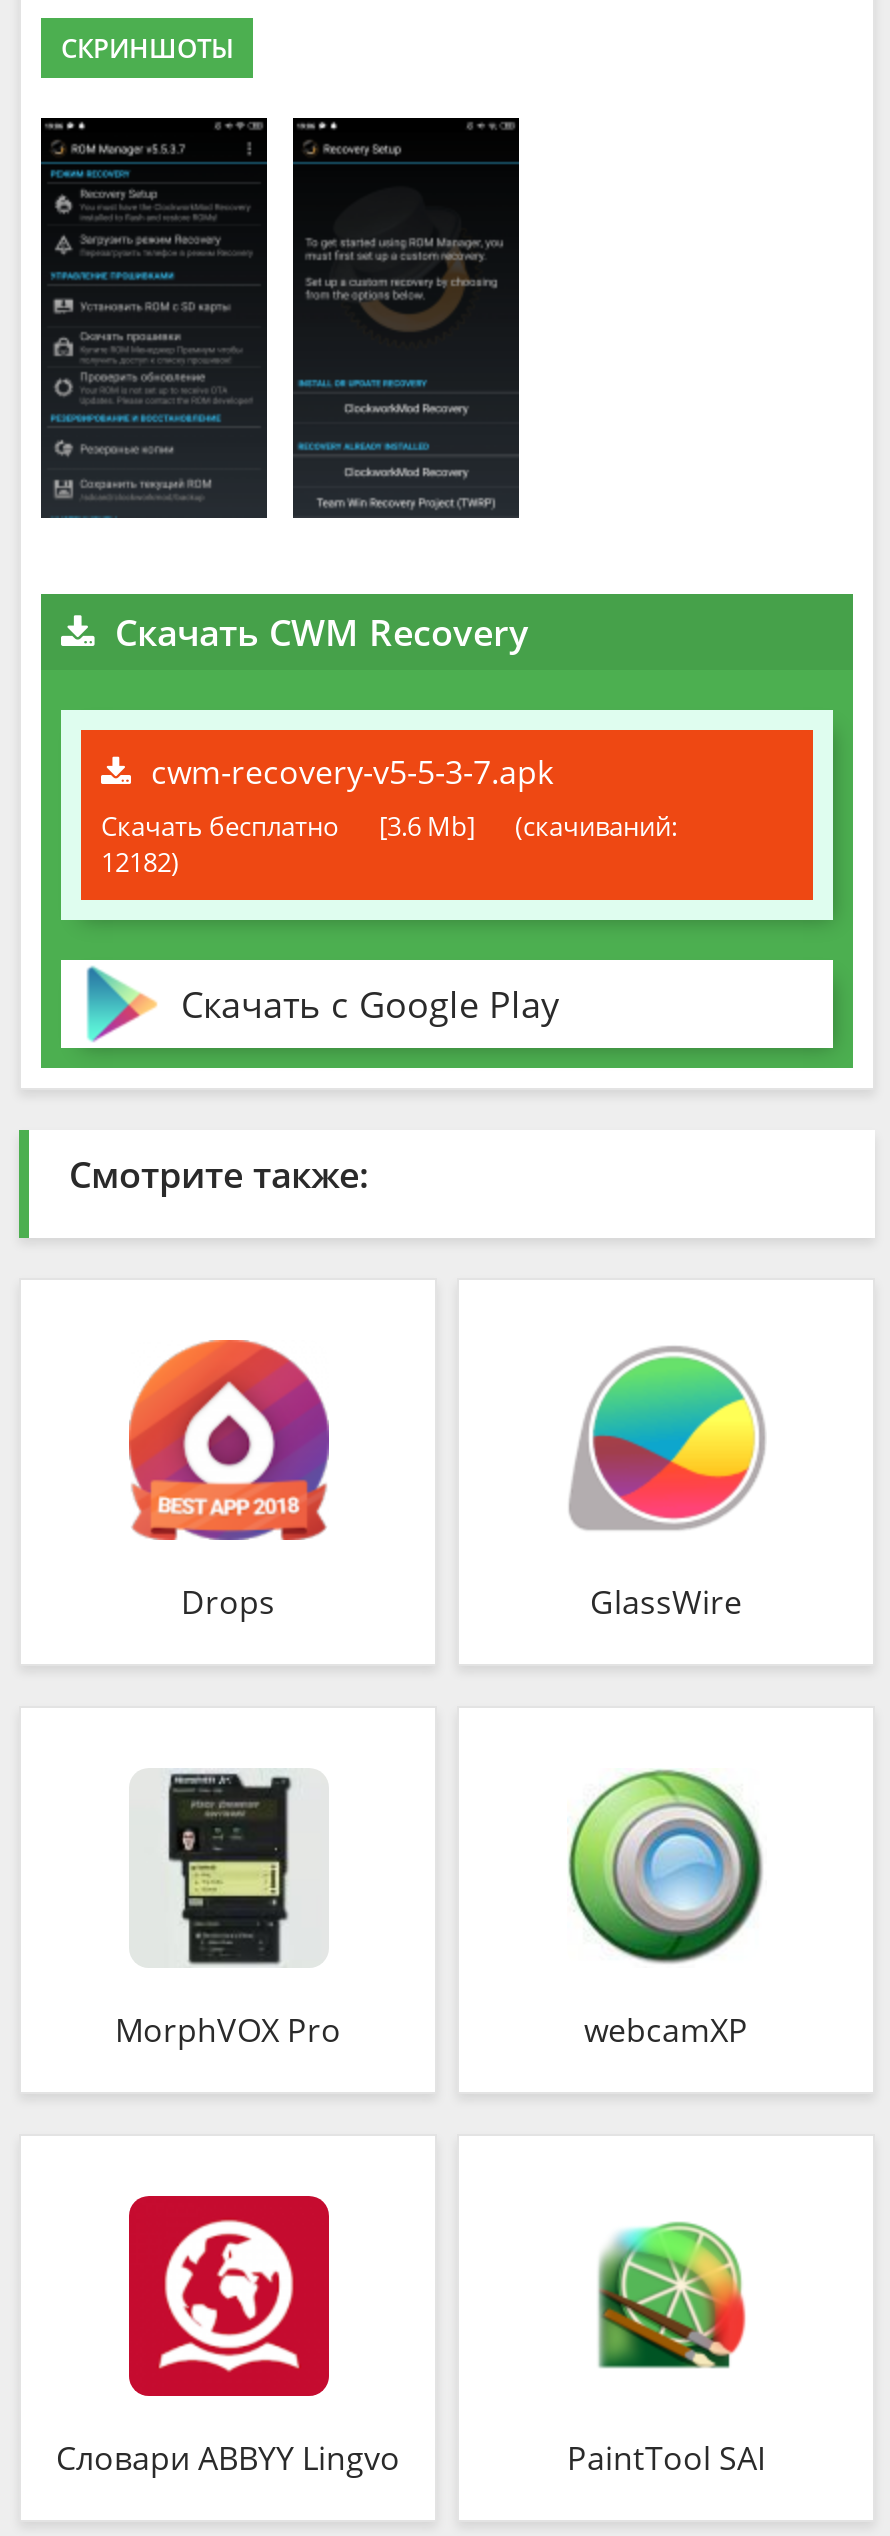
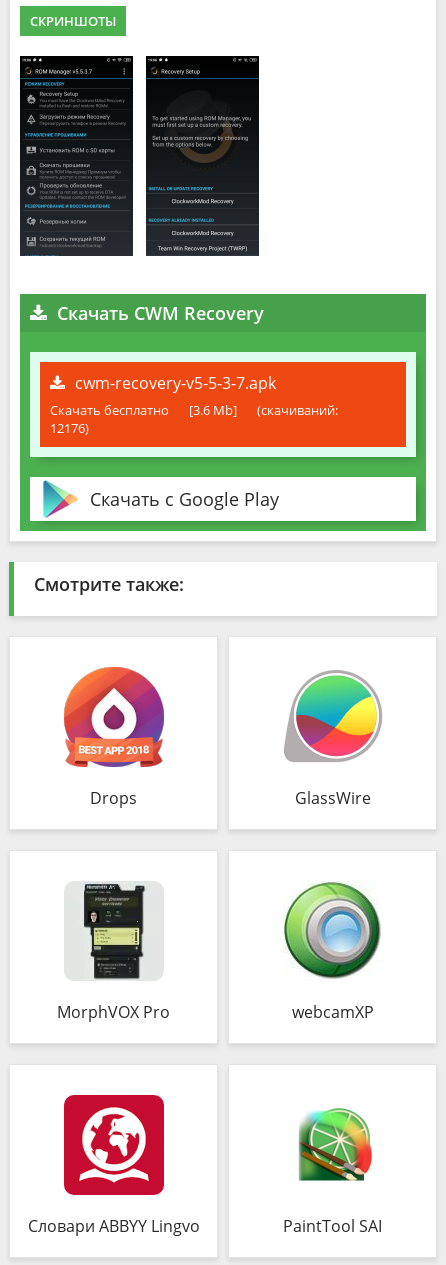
- 12182)
+ 12176)
